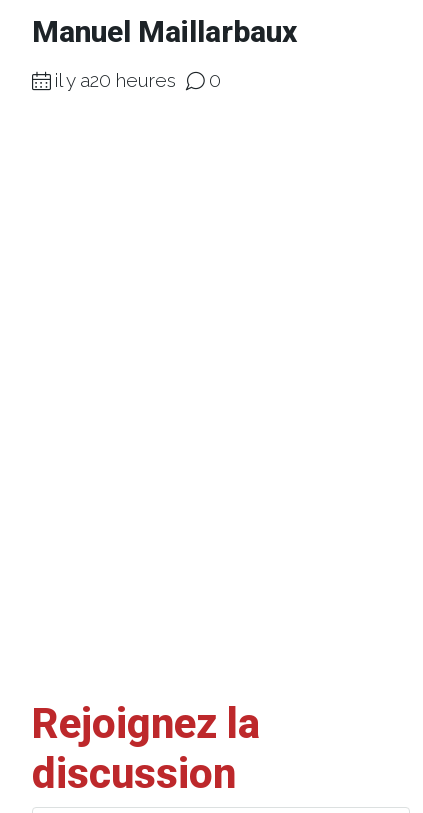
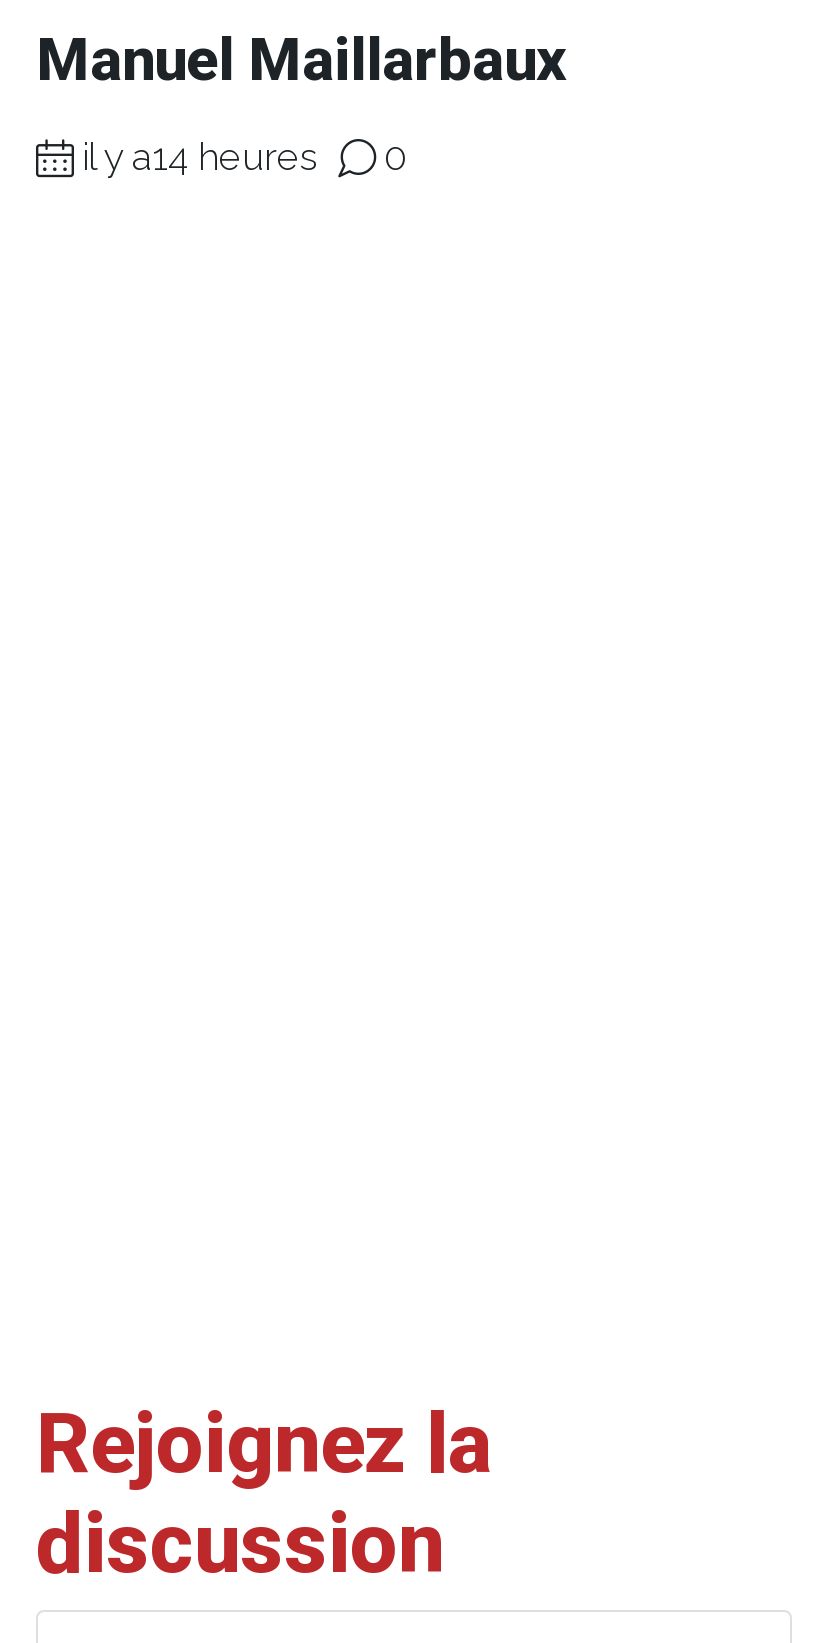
- il y a20 heures
+ il y a14 heures
